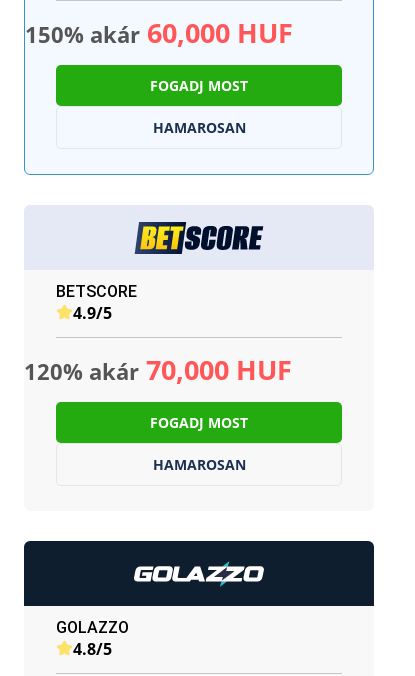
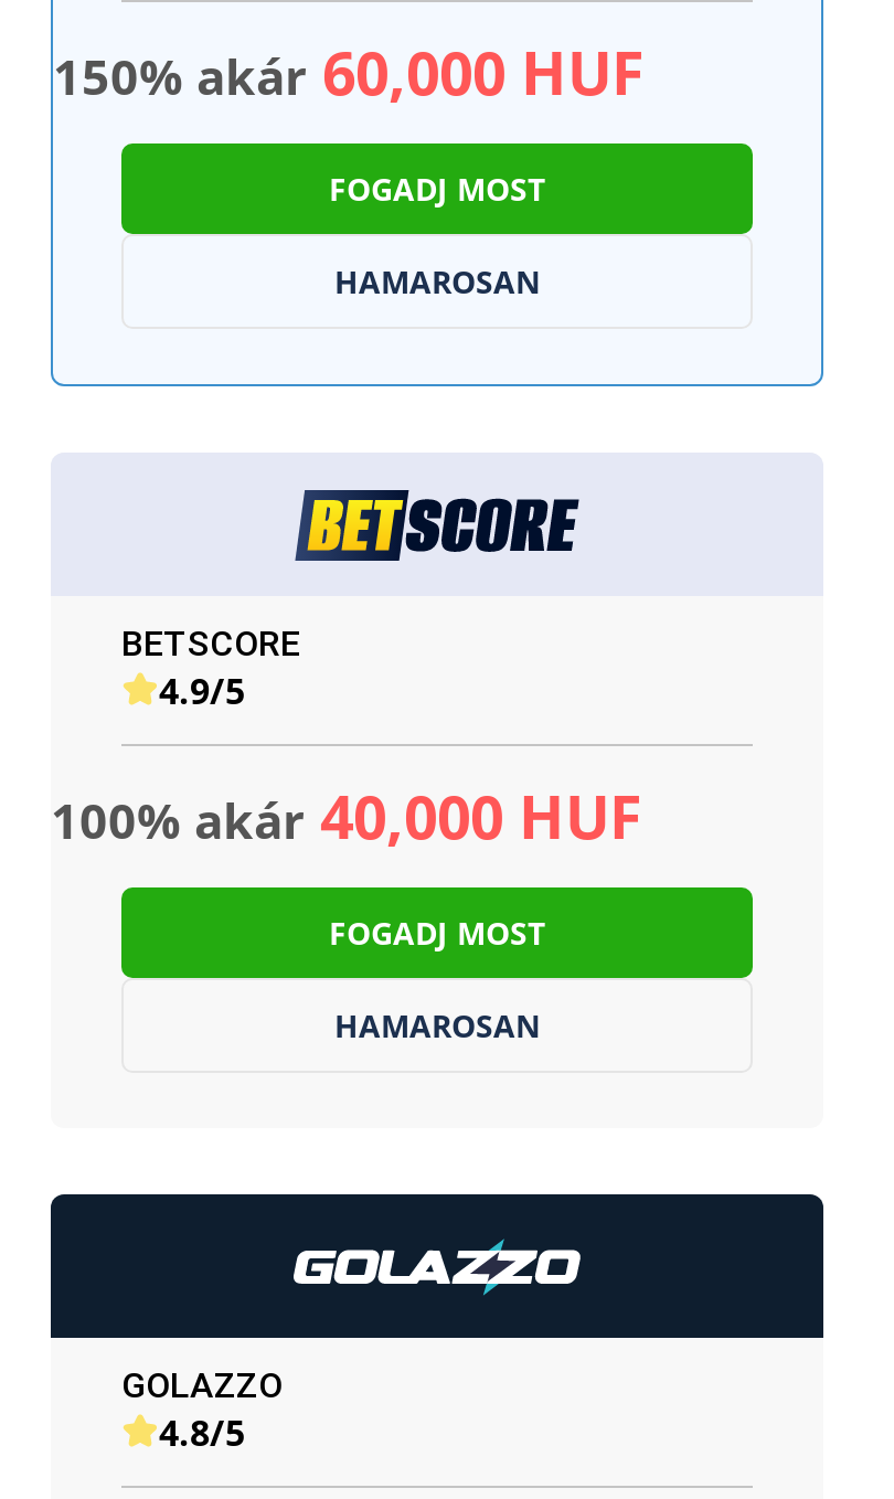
- 120% akár 70,000 HUF
+ 100% akár 40,000 HUF
